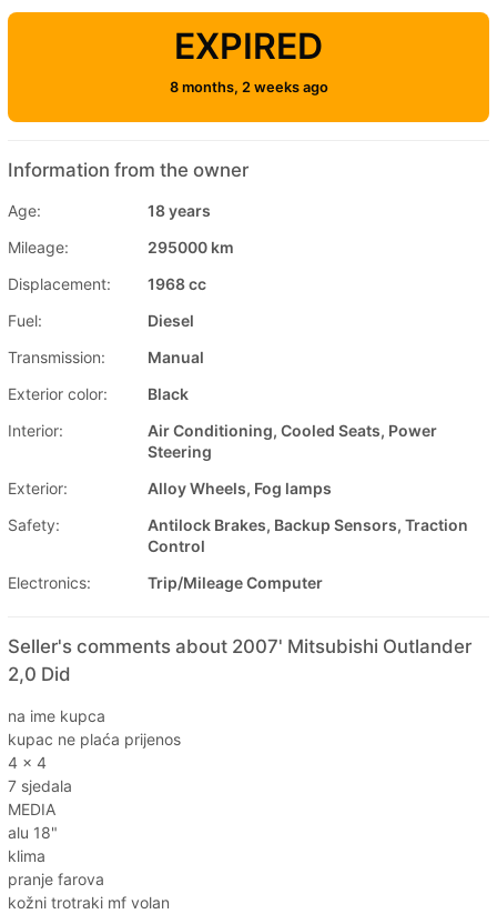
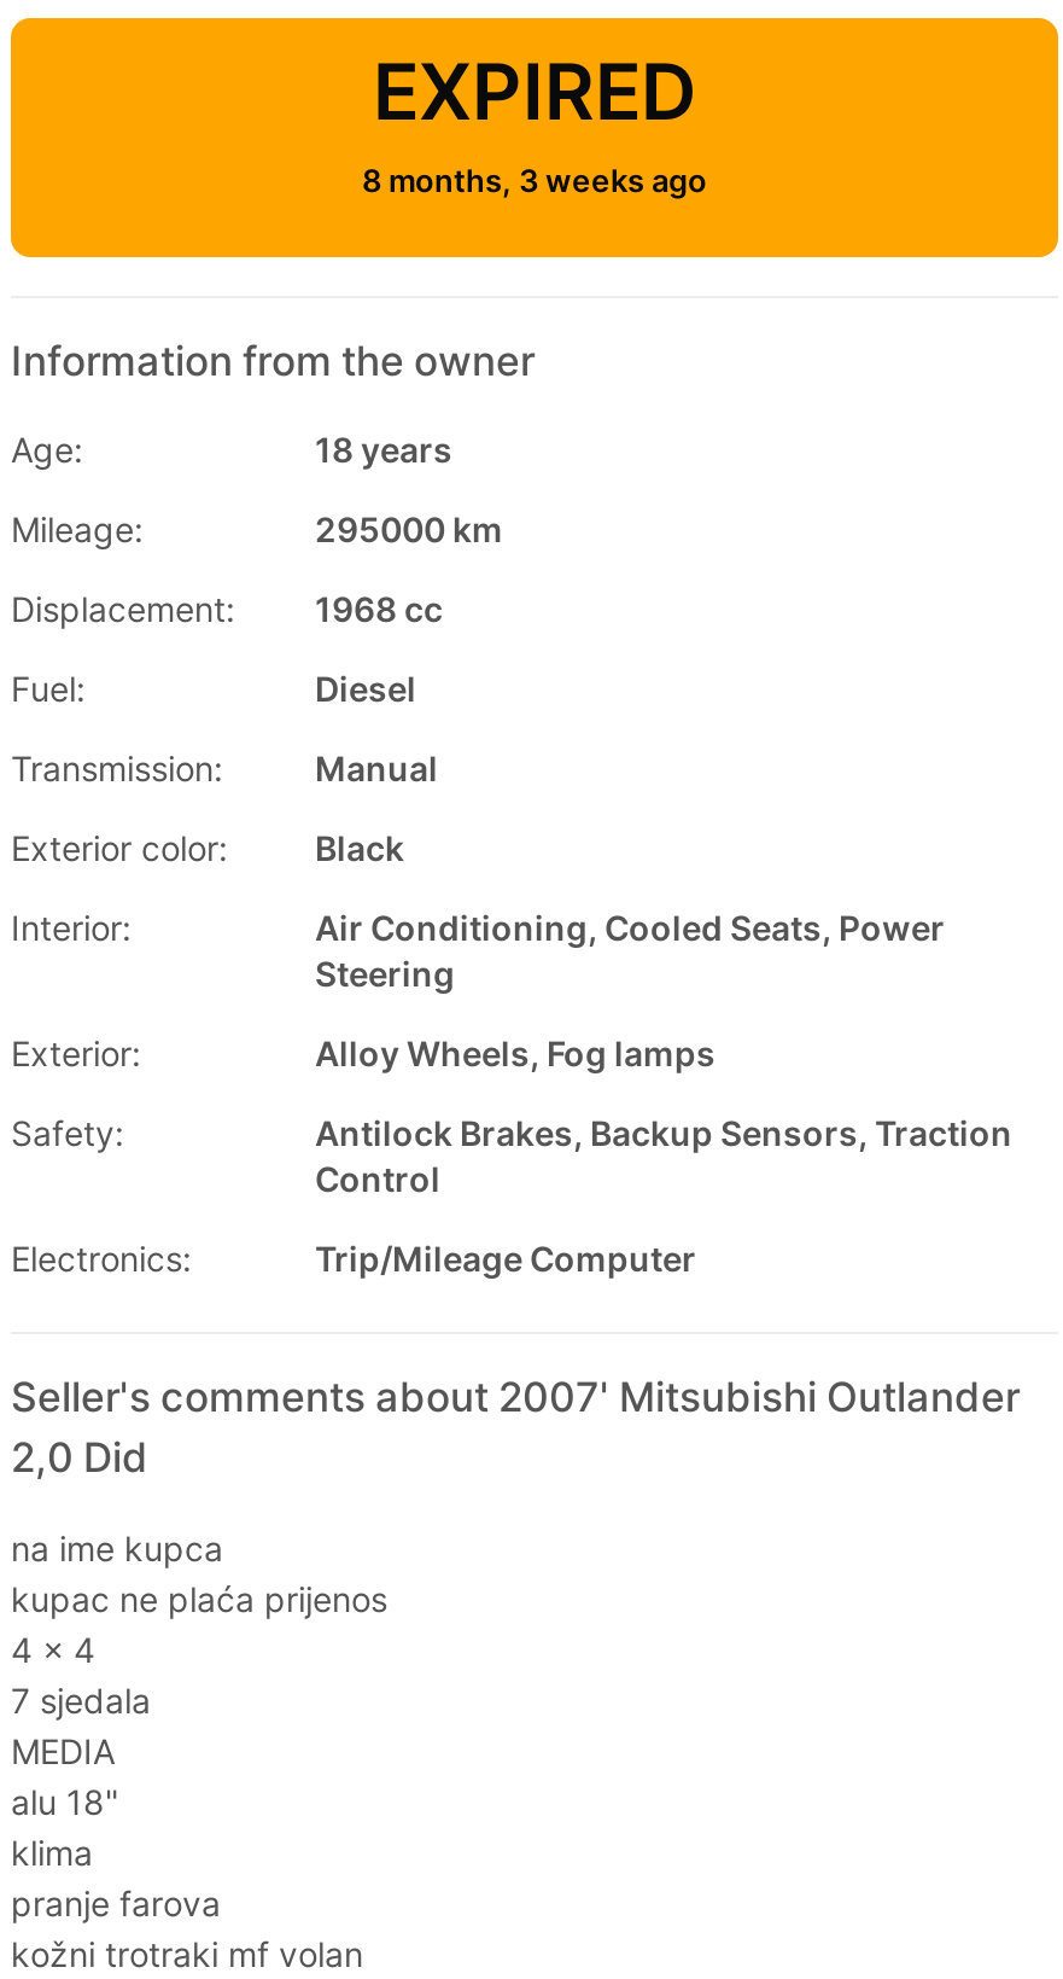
- 8 months, 2 weeks ago
+ 8 months, 3 weeks ago
